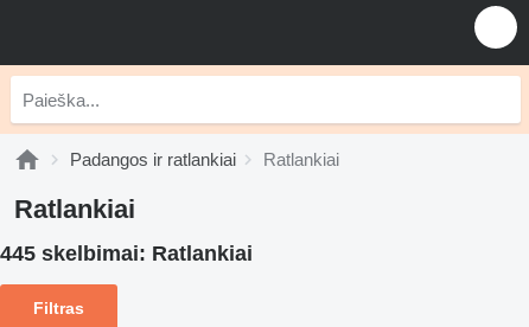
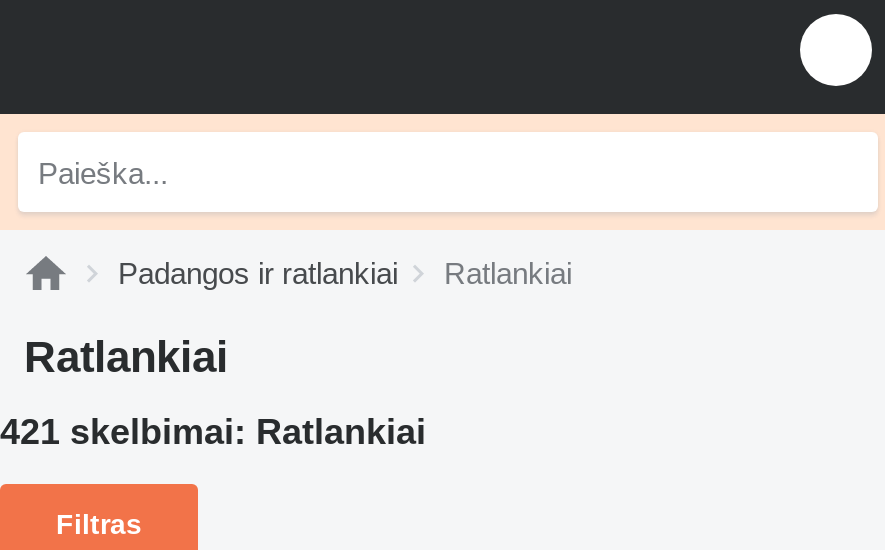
- 445 skelbimai: Ratlankiai
+ 421 skelbimai: Ratlankiai
